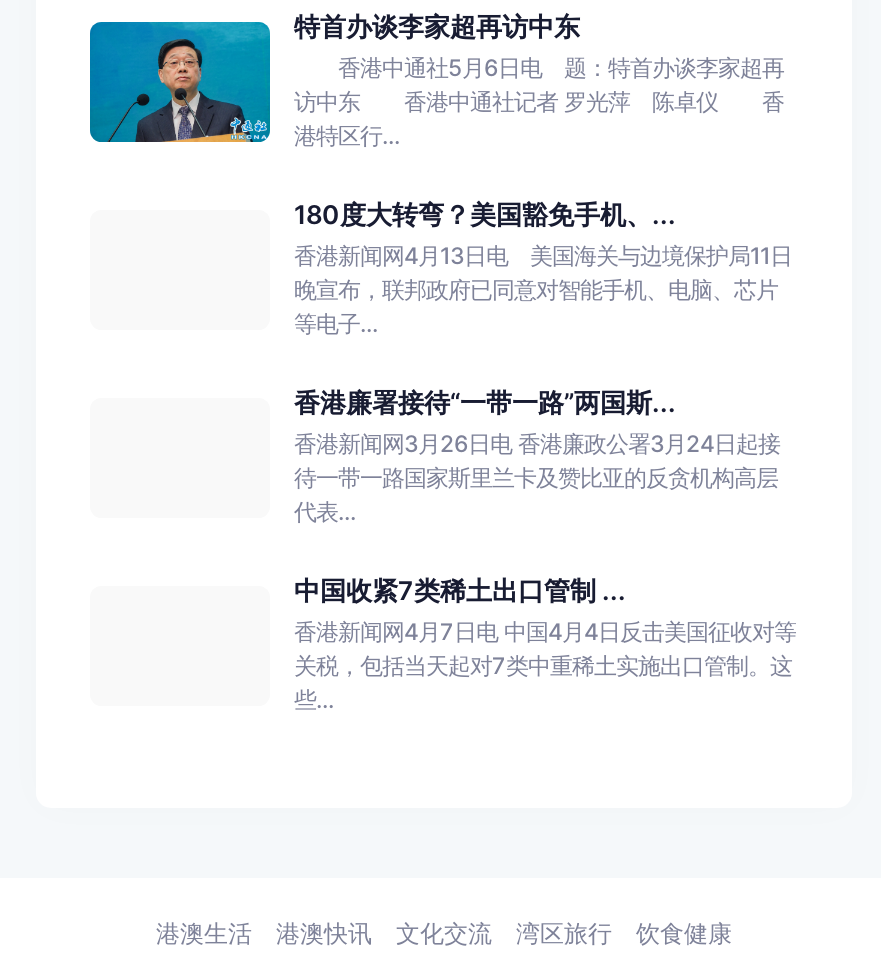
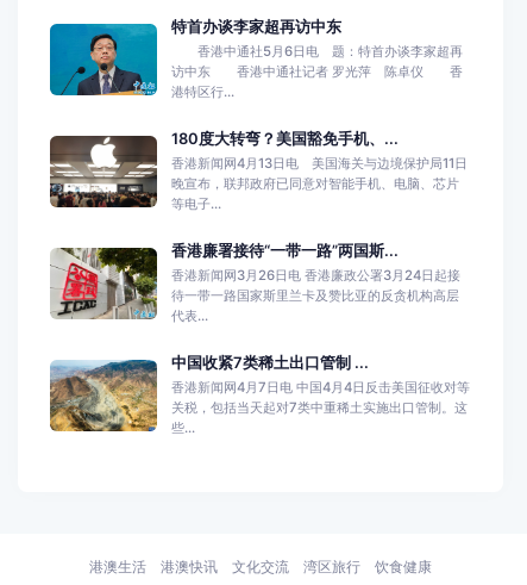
+ [image]

+ [image]

+ [image]
